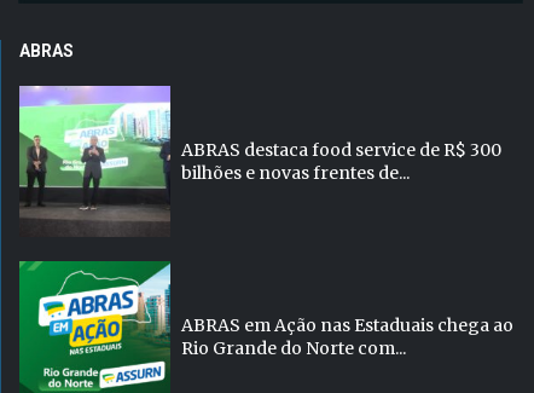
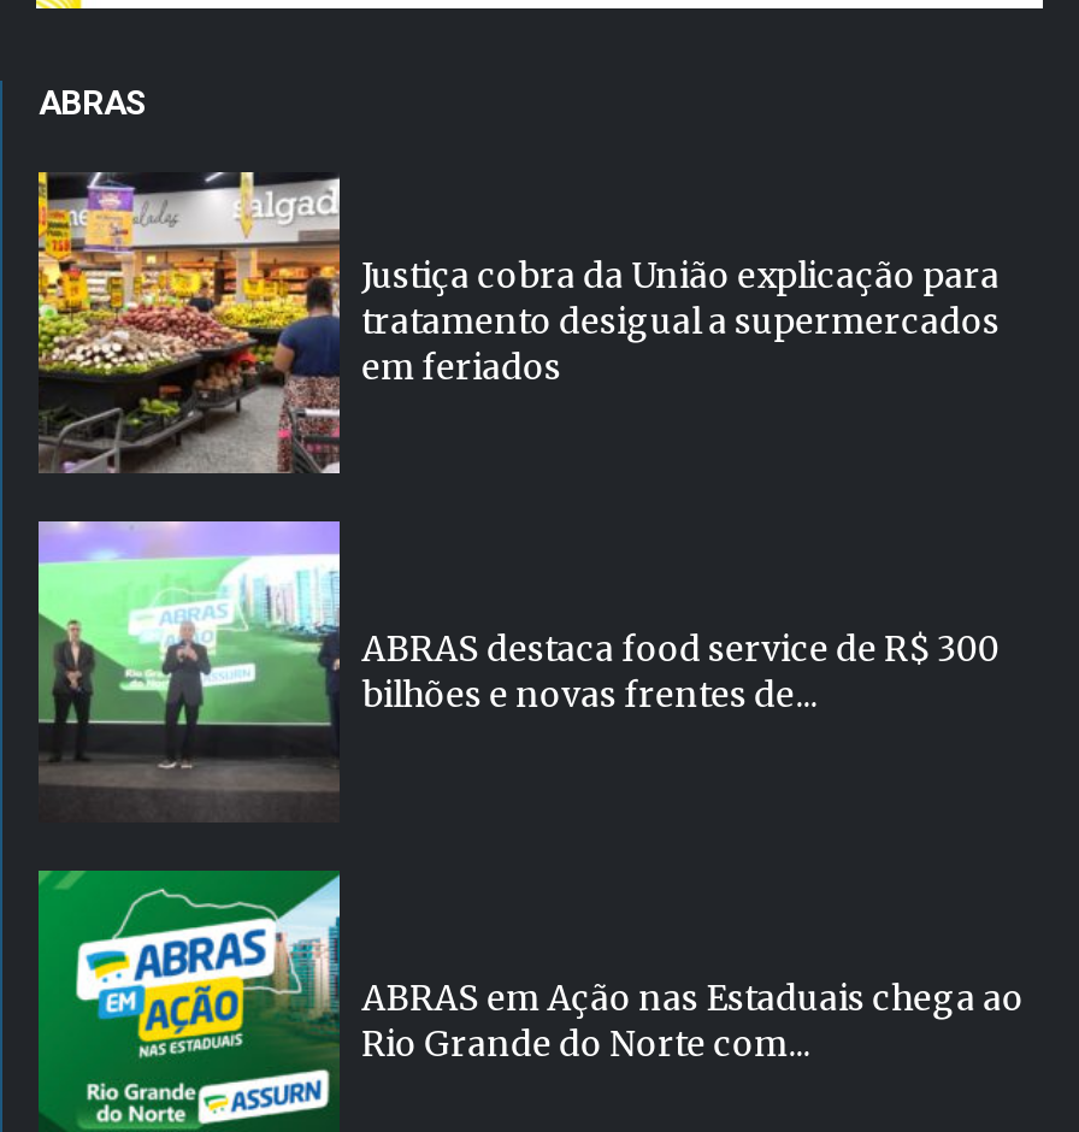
+ [image]
+ Justiça cobra da União explicação para
+ tratamento desigual a supermercados
+ em feriados
